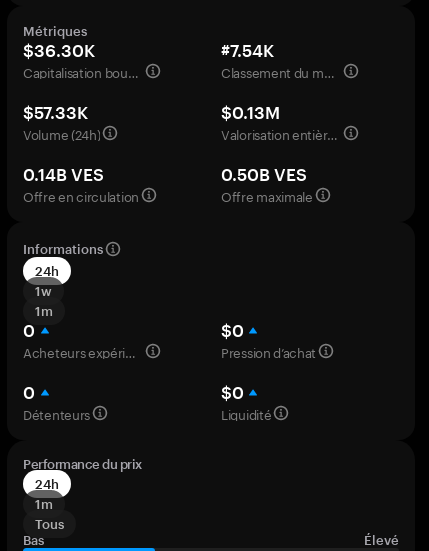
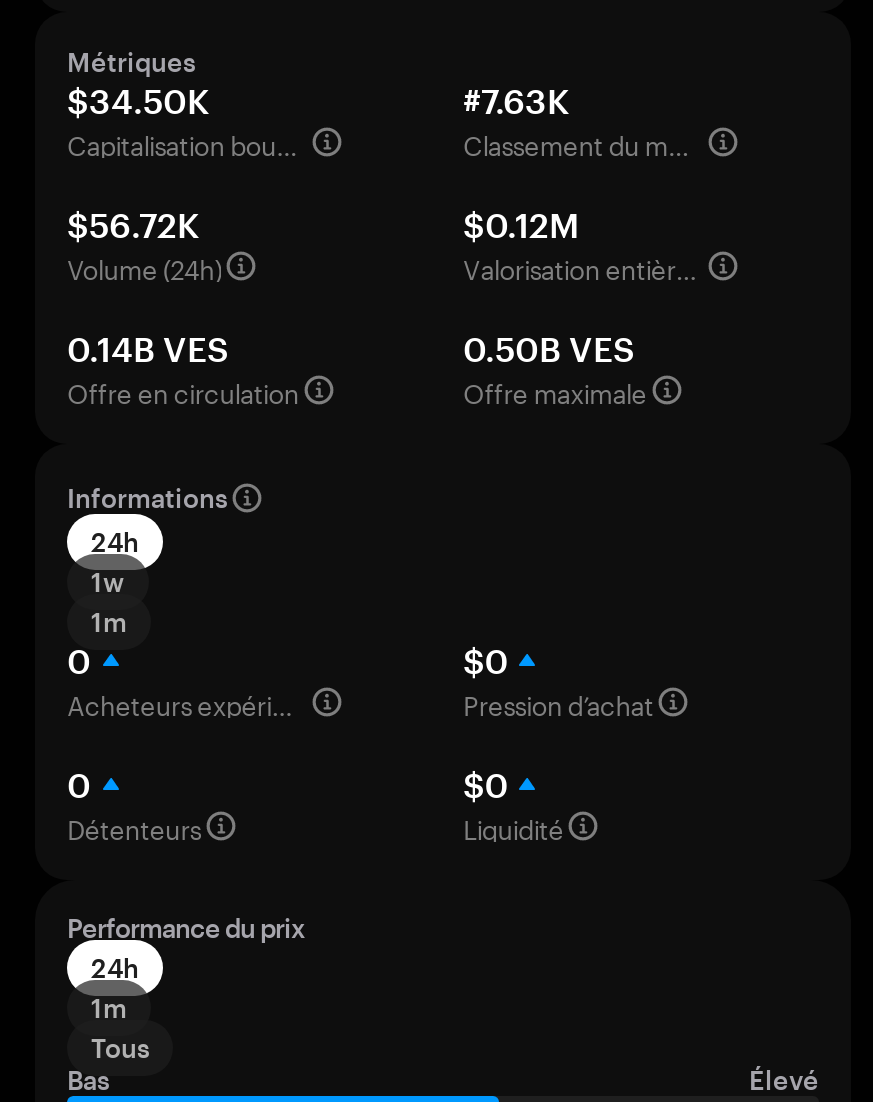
- $36.30K
+ $34.50K

- #7.54K
+ #7.63K

- $57.33K
+ $56.72K

- $0.13M
+ $0.12M
